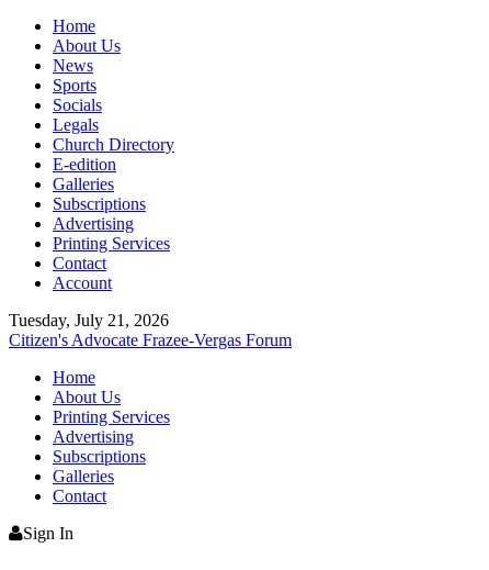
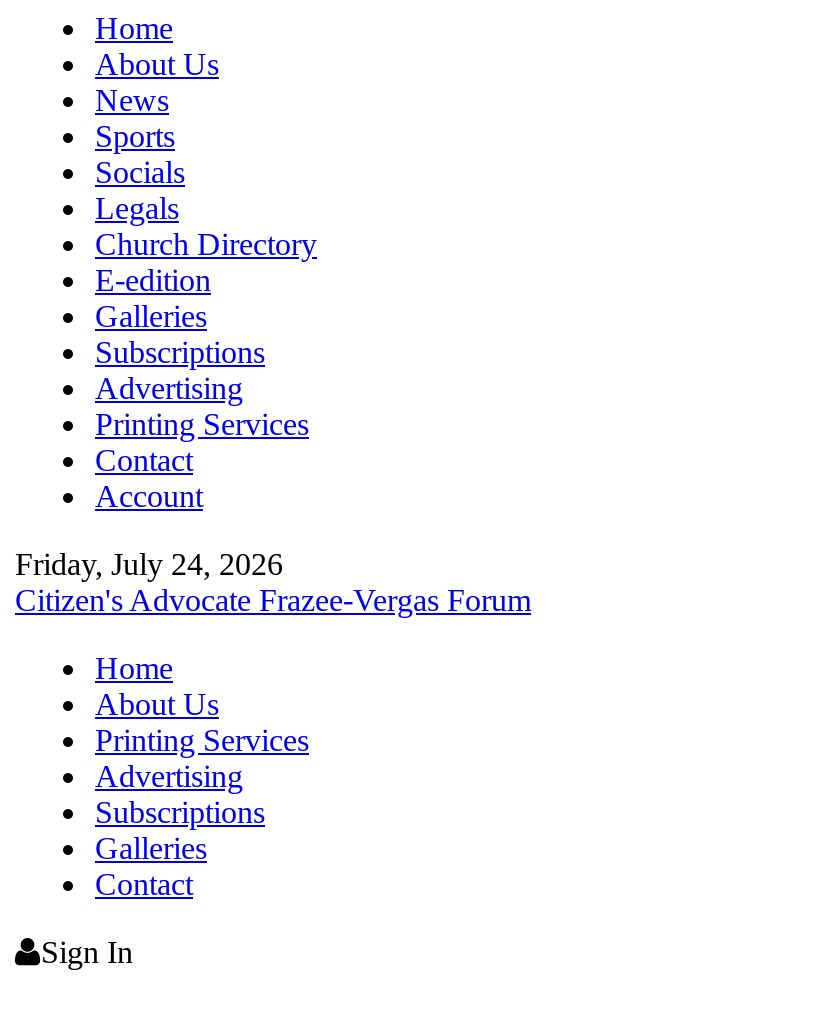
- Tuesday, July 21, 2026
+ Friday, July 24, 2026
